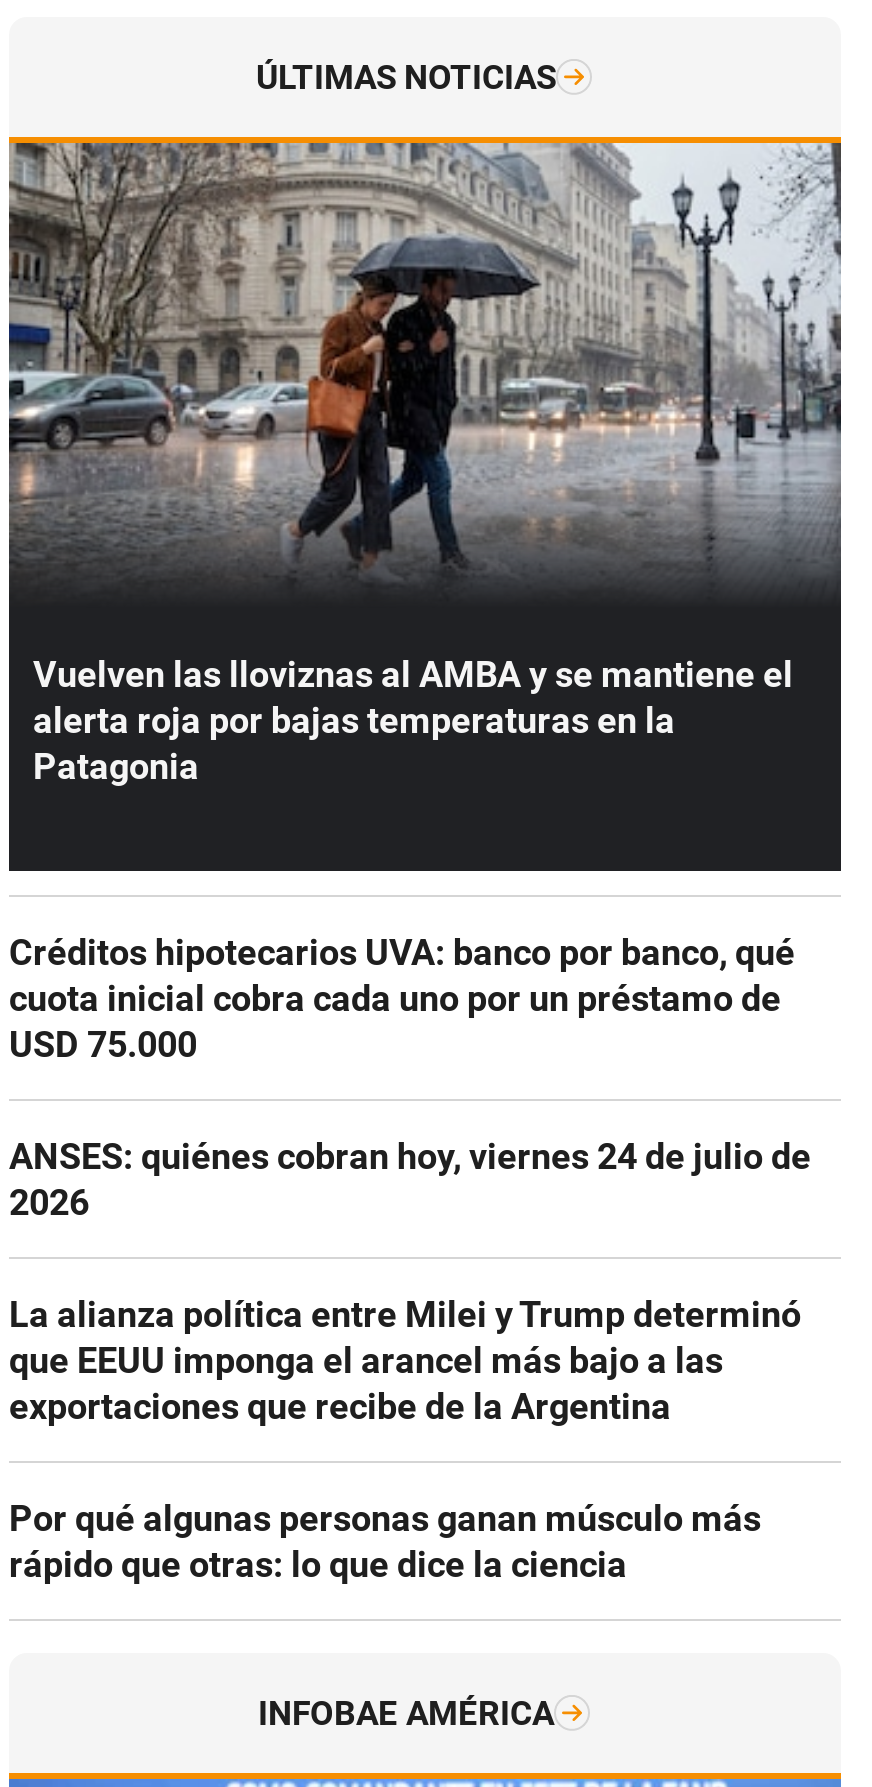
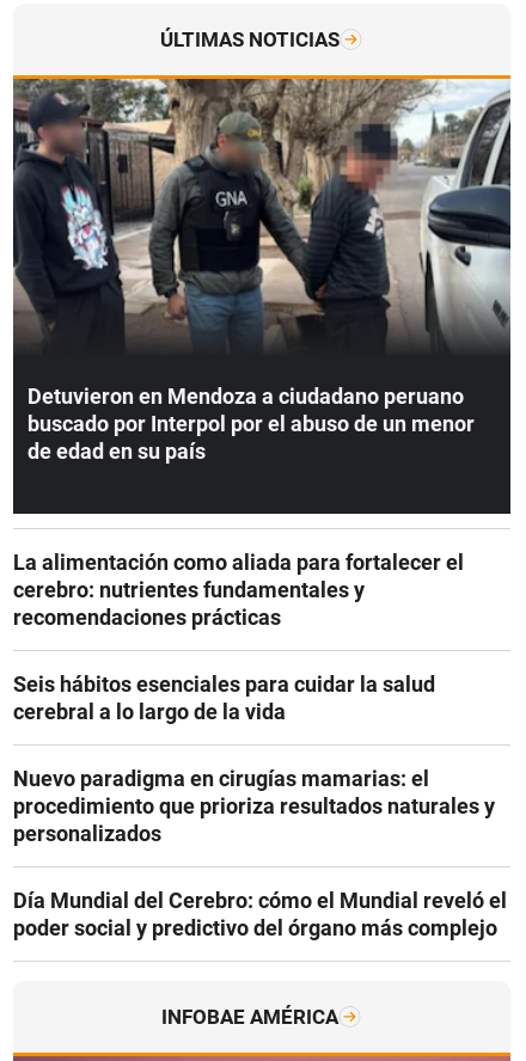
- [image]
- Vuelven las lloviznas al AMBA y se mantiene el
- alerta roja por bajas temperaturas en la
- Patagonia
+ [image]
+ Detuvieron en Mendoza a ciudadano peruano
+ buscado por Interpol por el abuso de un menor
+ de edad en su país

- Créditos hipotecarios UVA: banco por banco, qué
- cuota inicial cobra cada uno por un préstamo de
- USD 75.000
+ La alimentación como aliada para fortalecer el
+ cerebro: nutrientes fundamentales y
+ recomendaciones prácticas

- ANSES: quiénes cobran hoy, viernes 24 de julio de
- 2026
+ Seis hábitos esenciales para cuidar la salud
+ cerebral a lo largo de la vida

- La alianza política entre Milei y Trump determinó
- que EEUU imponga el arancel más bajo a las
- exportaciones que recibe de la Argentina
+ Nuevo paradigma en cirugías mamarias: el
+ procedimiento que prioriza resultados naturales y
+ personalizados

- Por qué algunas personas ganan músculo más
- rápido que otras: lo que dice la ciencia
+ Día Mundial del Cerebro: cómo el Mundial reveló el
+ poder social y predictivo del órgano más complejo
